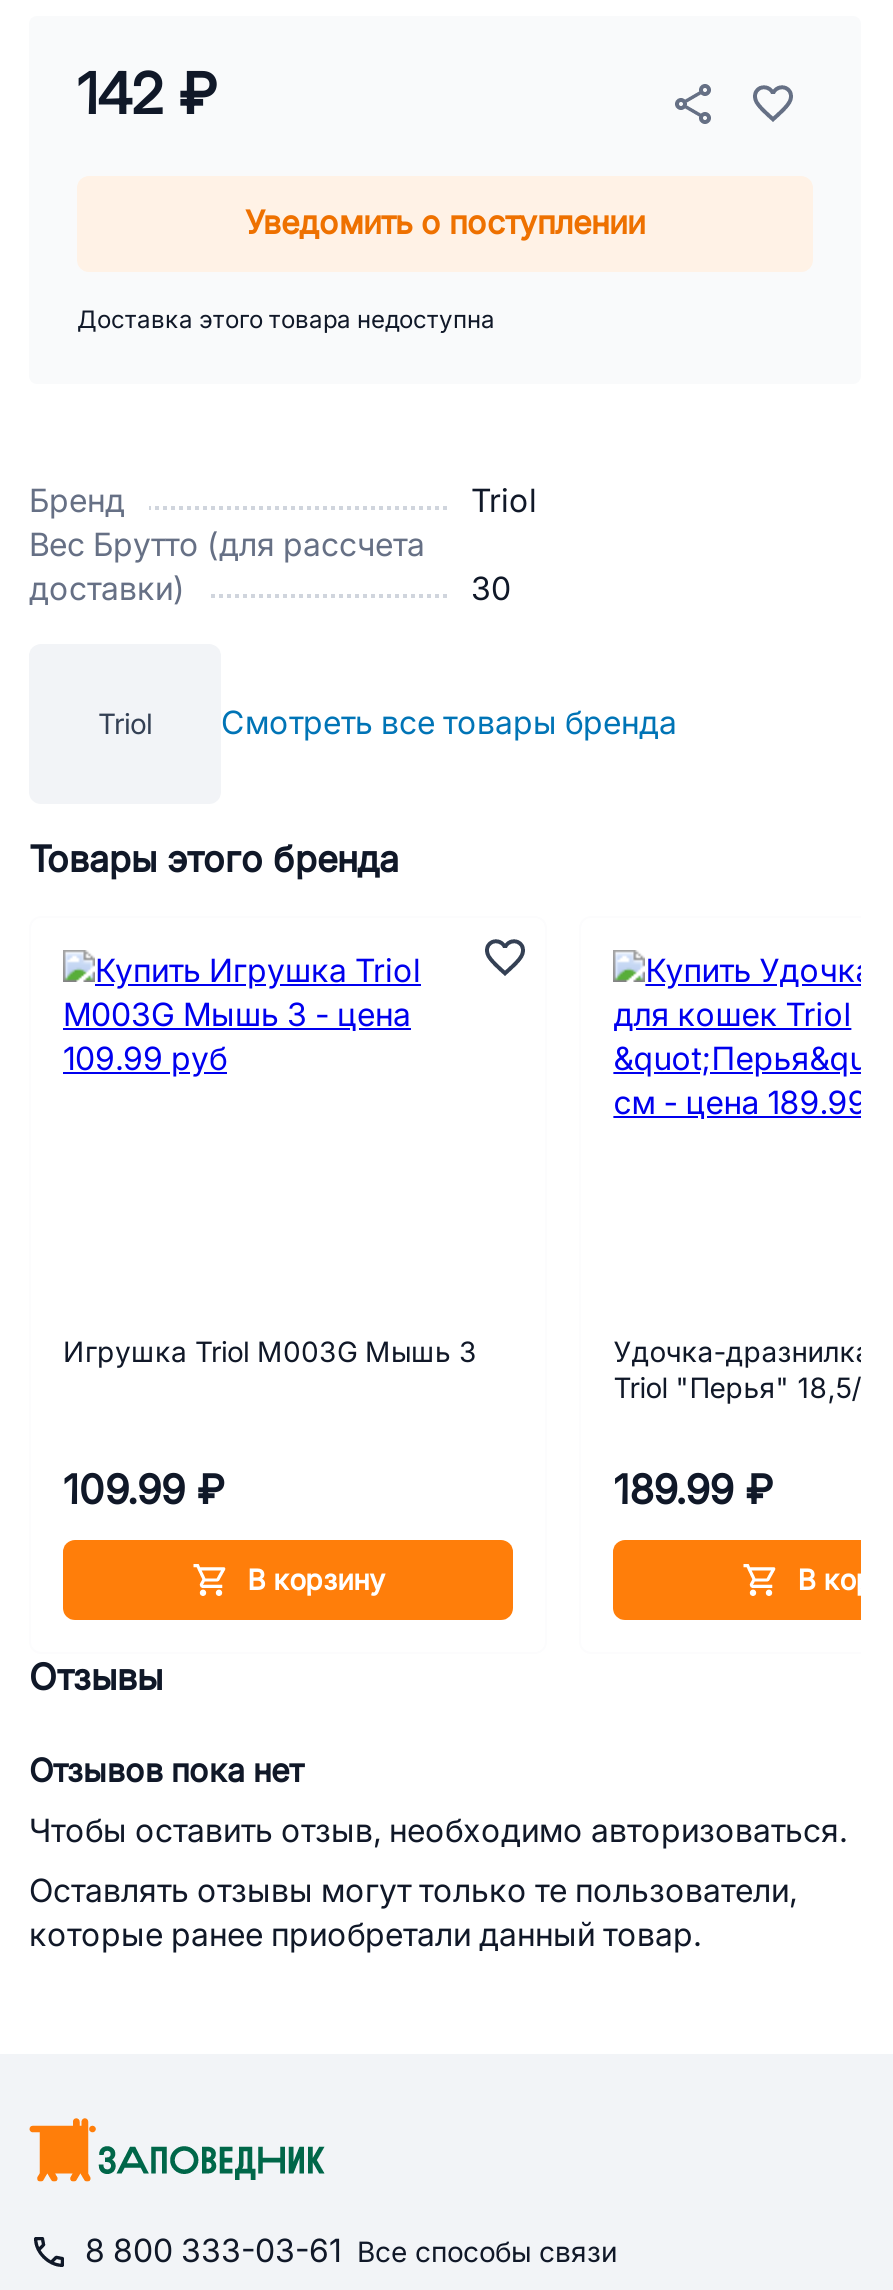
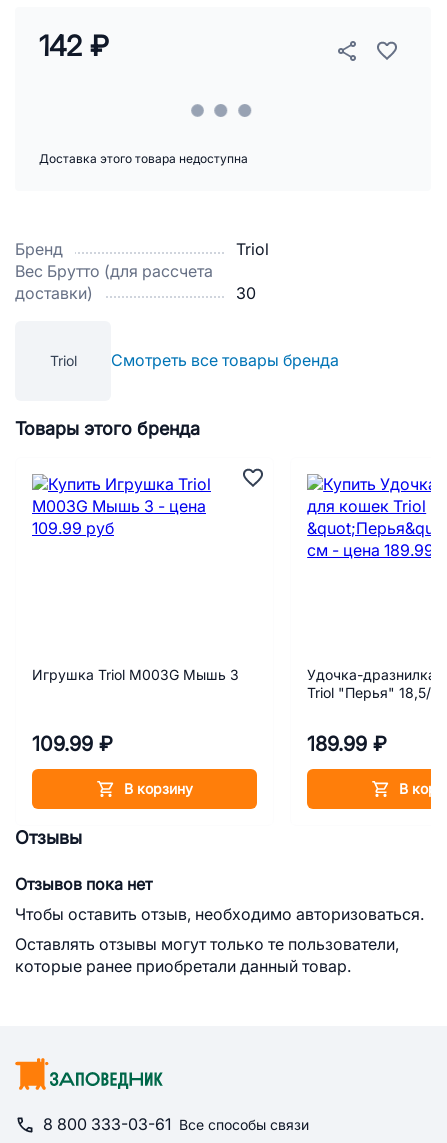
- Уведомить о поступлении
